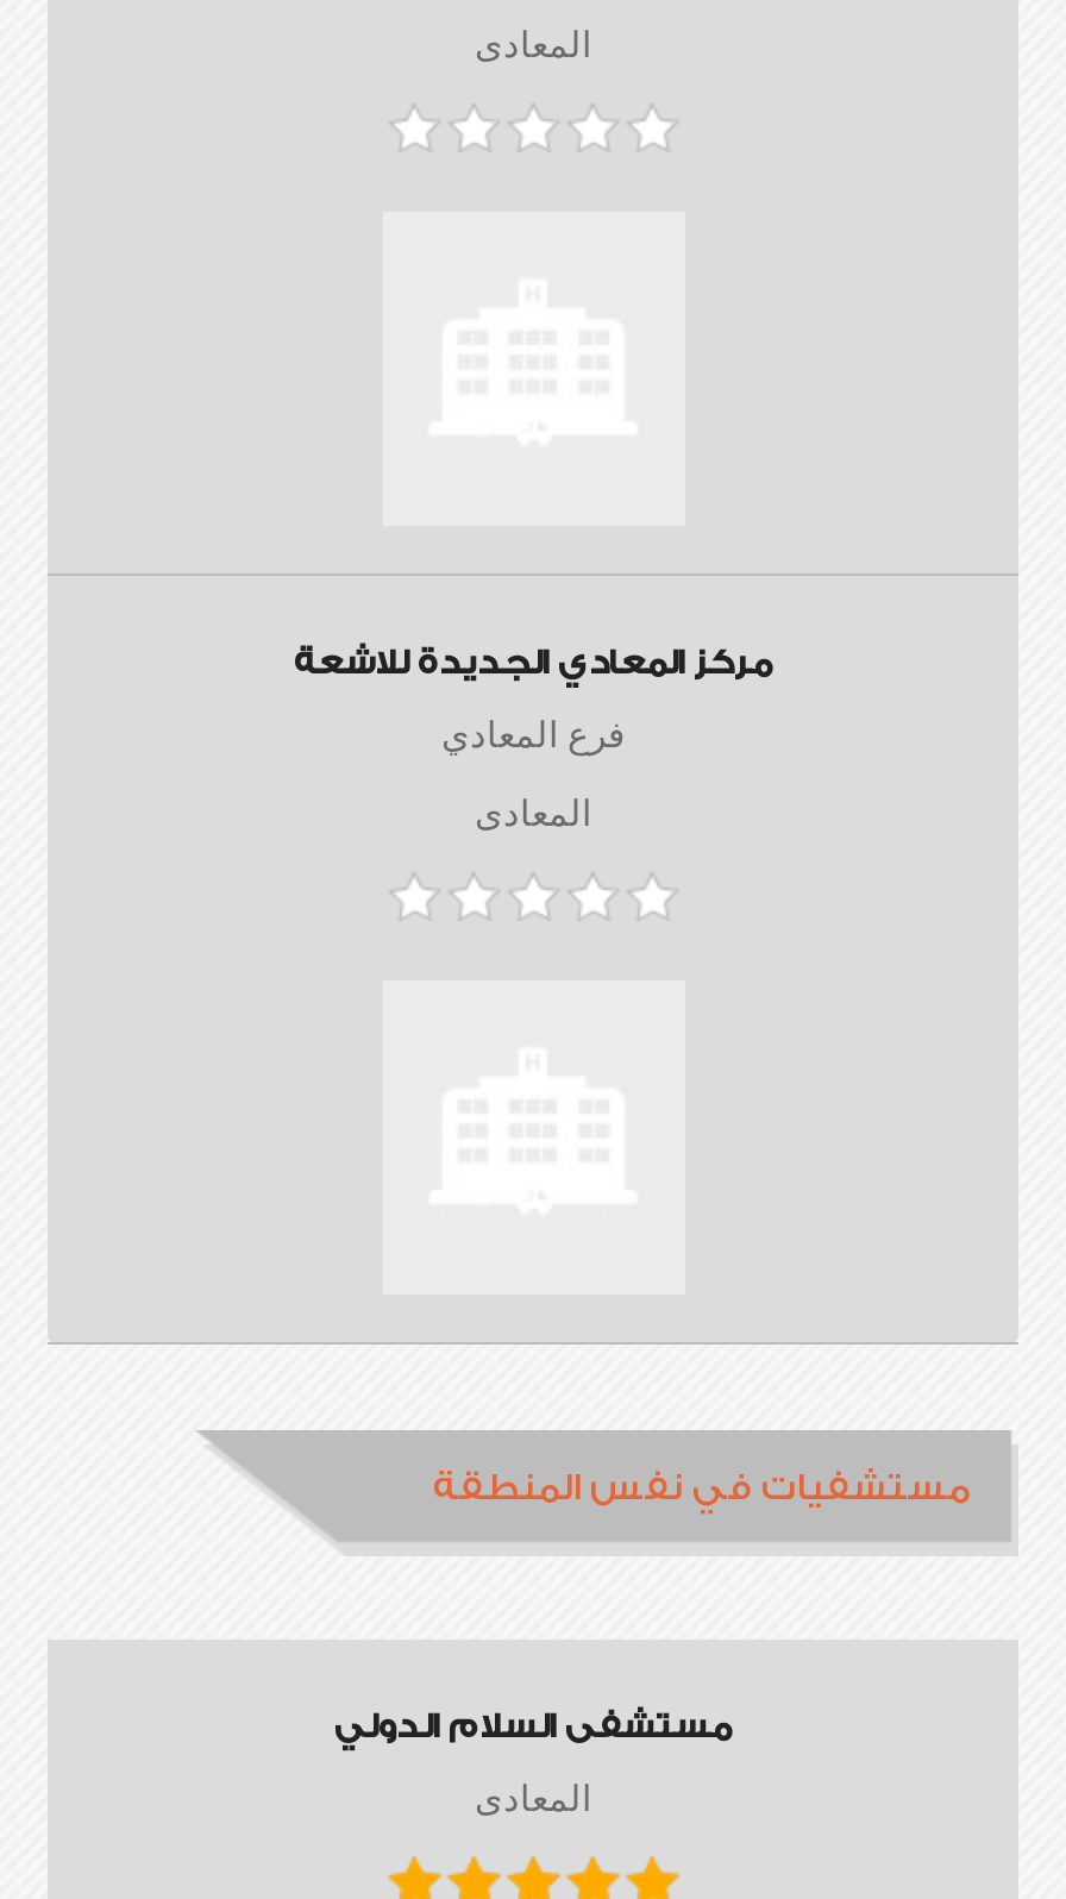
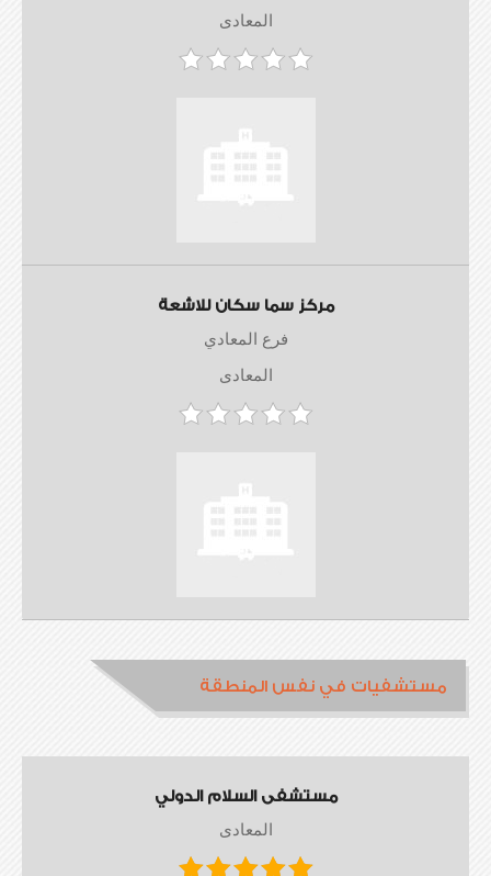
- مركز المعادي الجديدة للاشعة
+ مركز سما سكان للاشعة
